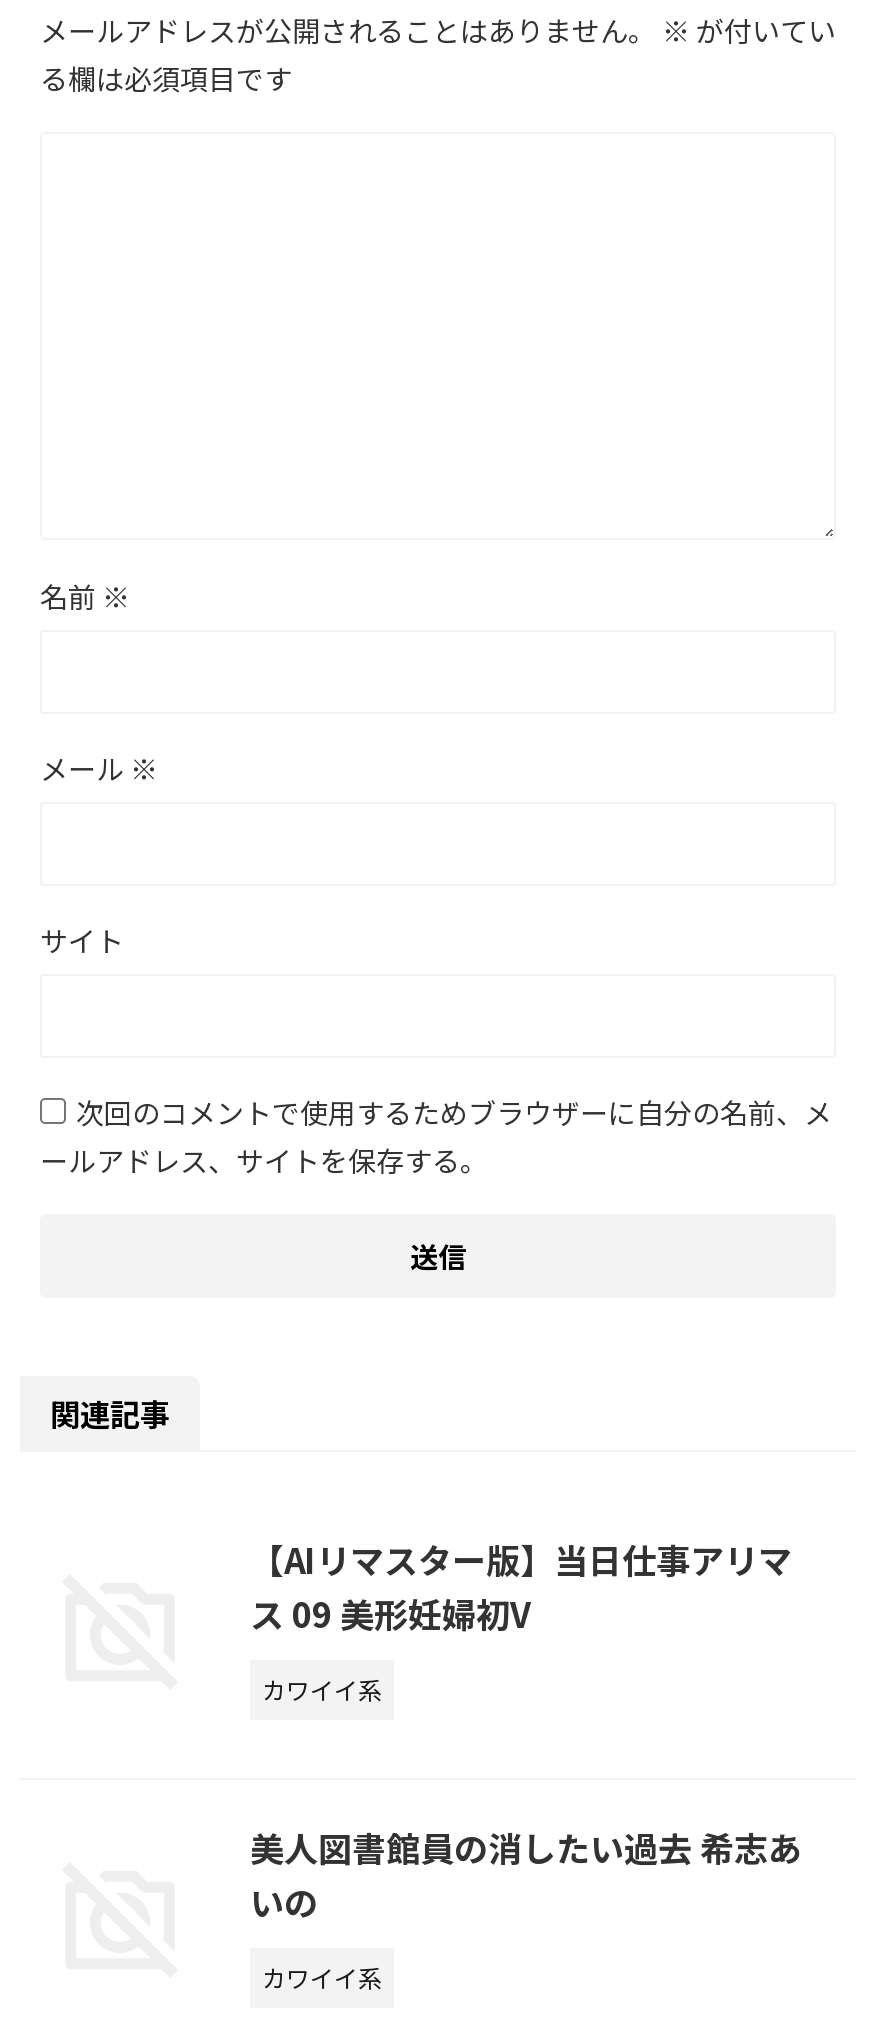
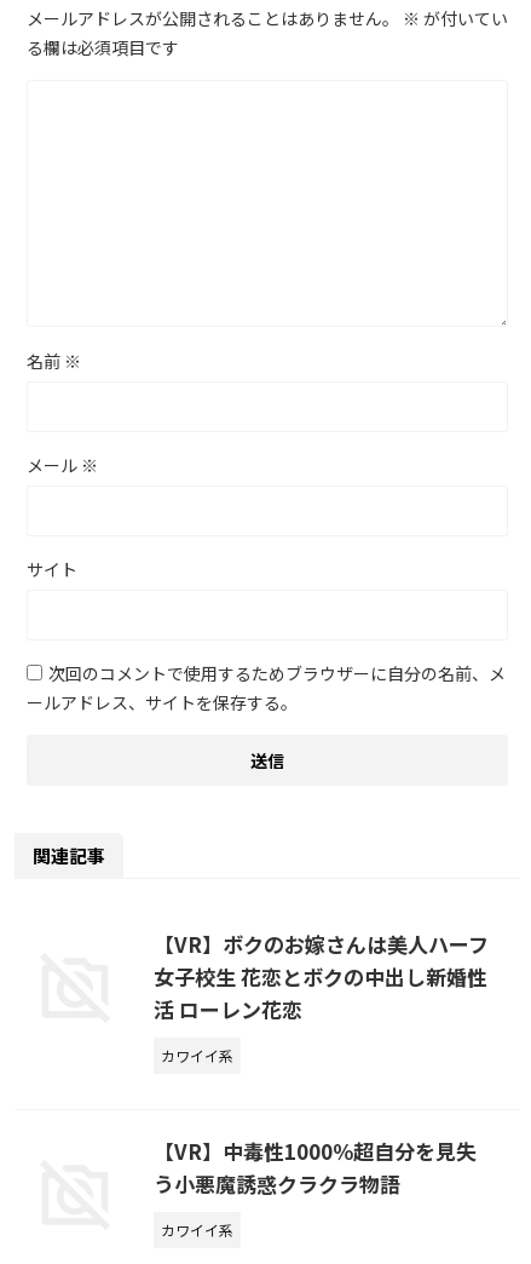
- 【AIリマスター版】当日仕事アリマ
- ス 09 美形妊婦初V
+ 【VR】ボクのお嫁さんは美人ハーフ
+ 女子校生 花恋とボクの中出し新婚性
+ 活 ローレン花恋

- 美人図書館員の消したい過去 希志あ
- いの
+ 【VR】中毒性1000％超自分を見失
+ う小悪魔誘惑クラクラ物語
